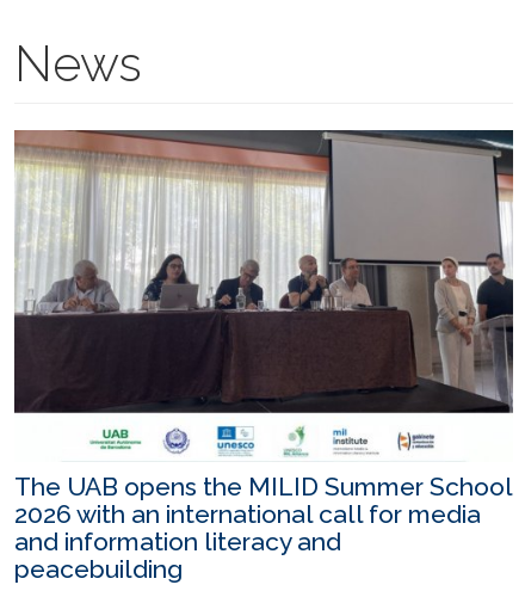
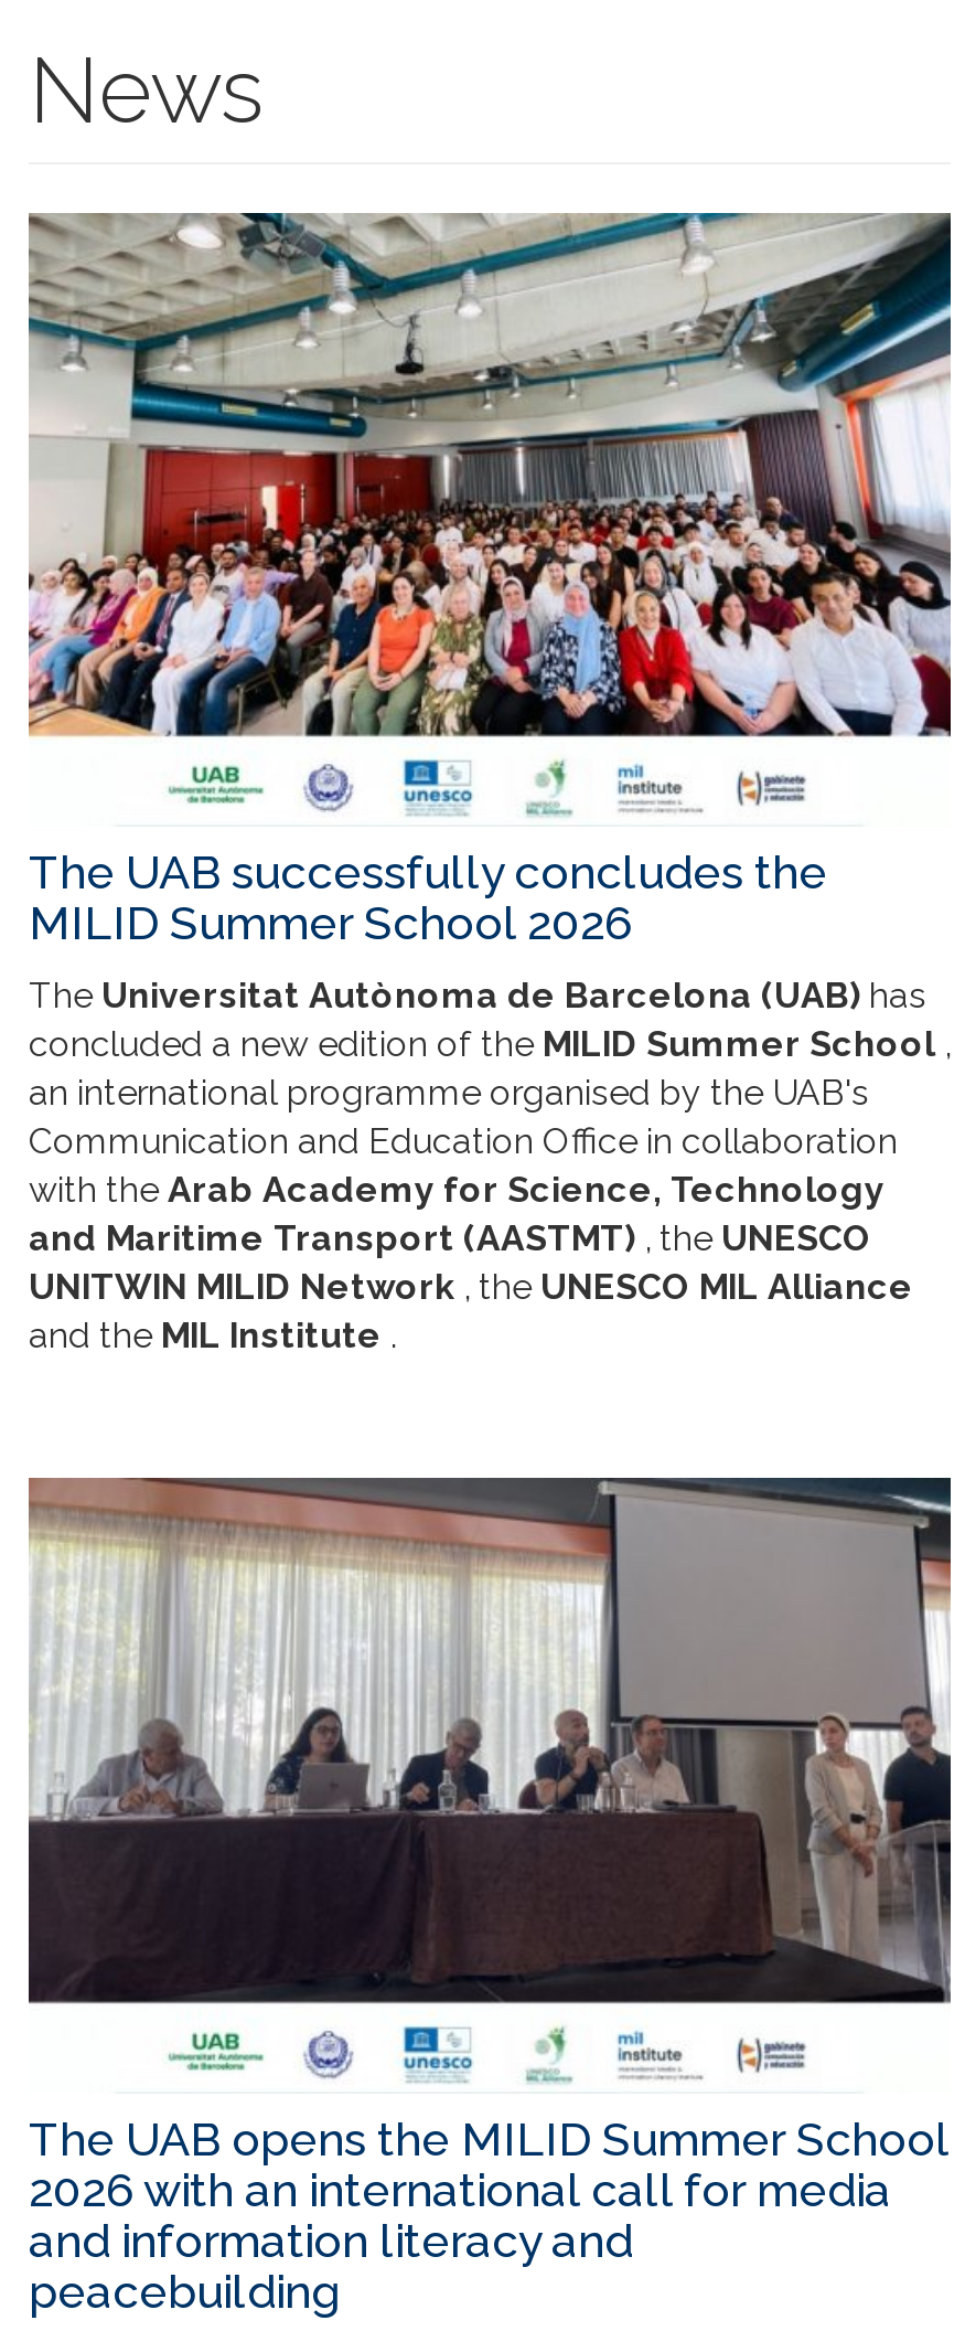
+ [image]

+ The UAB successfully concludes the
+ MILID Summer School 2026
+ The Universitat Autònoma de Barcelona (UAB) has
+ concluded a new edition of the MILID Summer School,
+ an international programme organised by the UAB's
+ Communication and Education Office in collaboration
+ with the Arab Academy for Science, Technology
+ and Maritime Transport (AASTMT), the UNESCO
+ UNITWIN MILID Network, the UNESCO MIL Alliance
+ and the MIL Institute.
